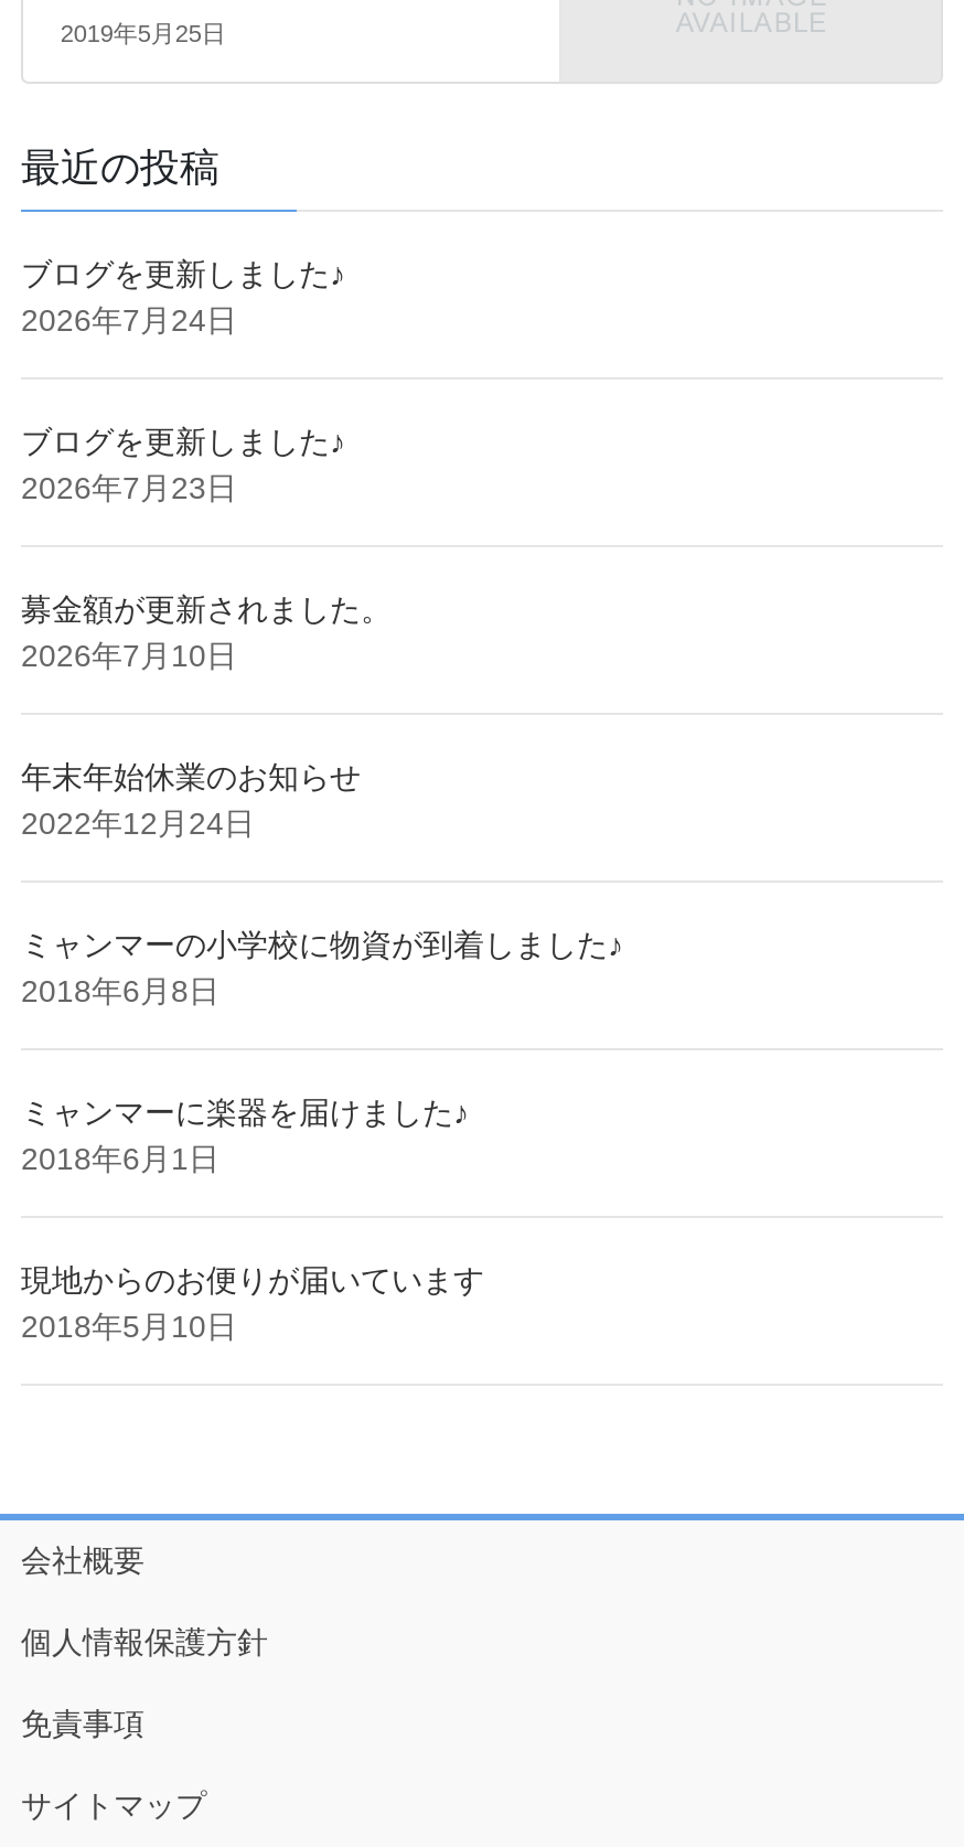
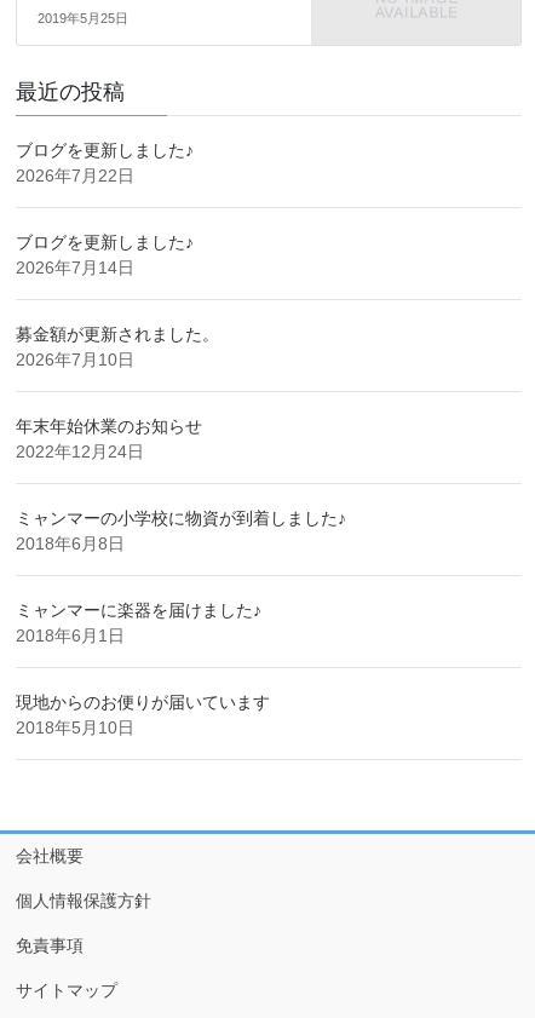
- 2026年7月24日
+ 2026年7月22日

- 2026年7月23日
+ 2026年7月14日
